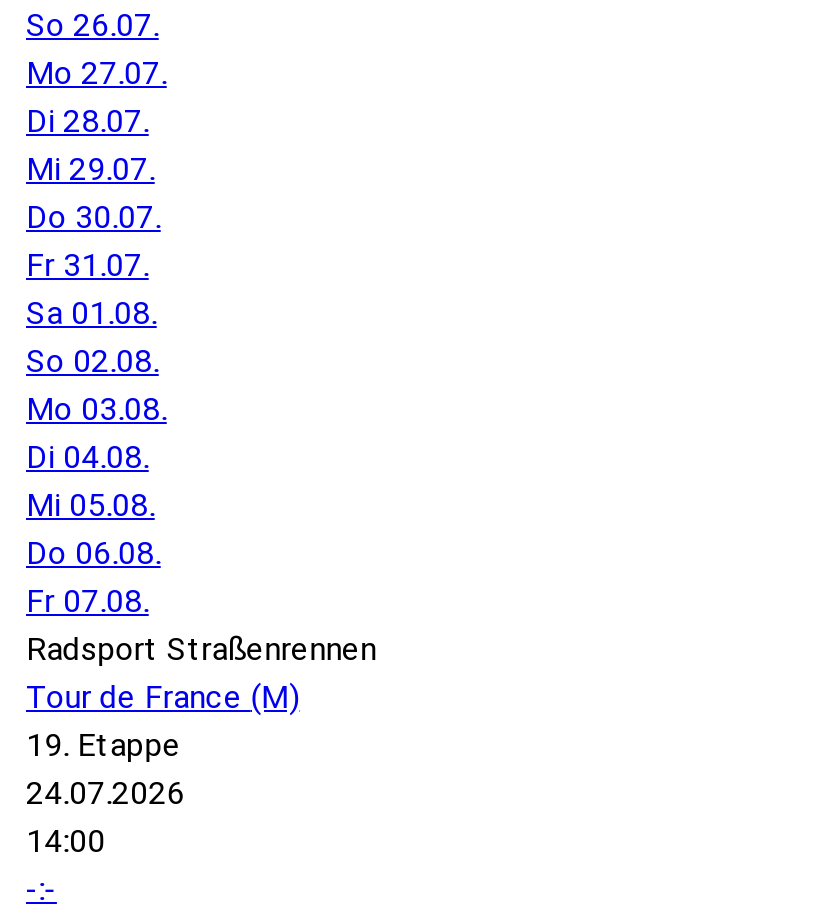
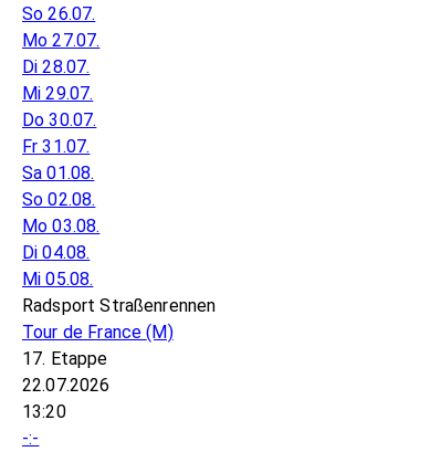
- Do 06.08.
- Fr 07.08.

- 19. Etappe
+ 17. Etappe

- 24.07.2026
+ 22.07.2026

- 14:00
+ 13:20
